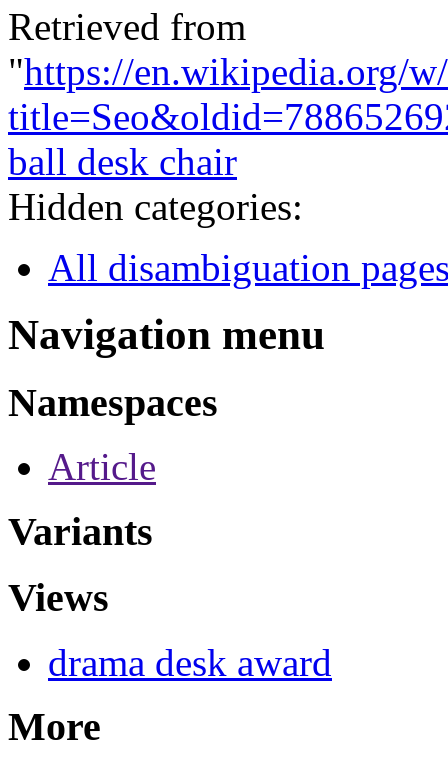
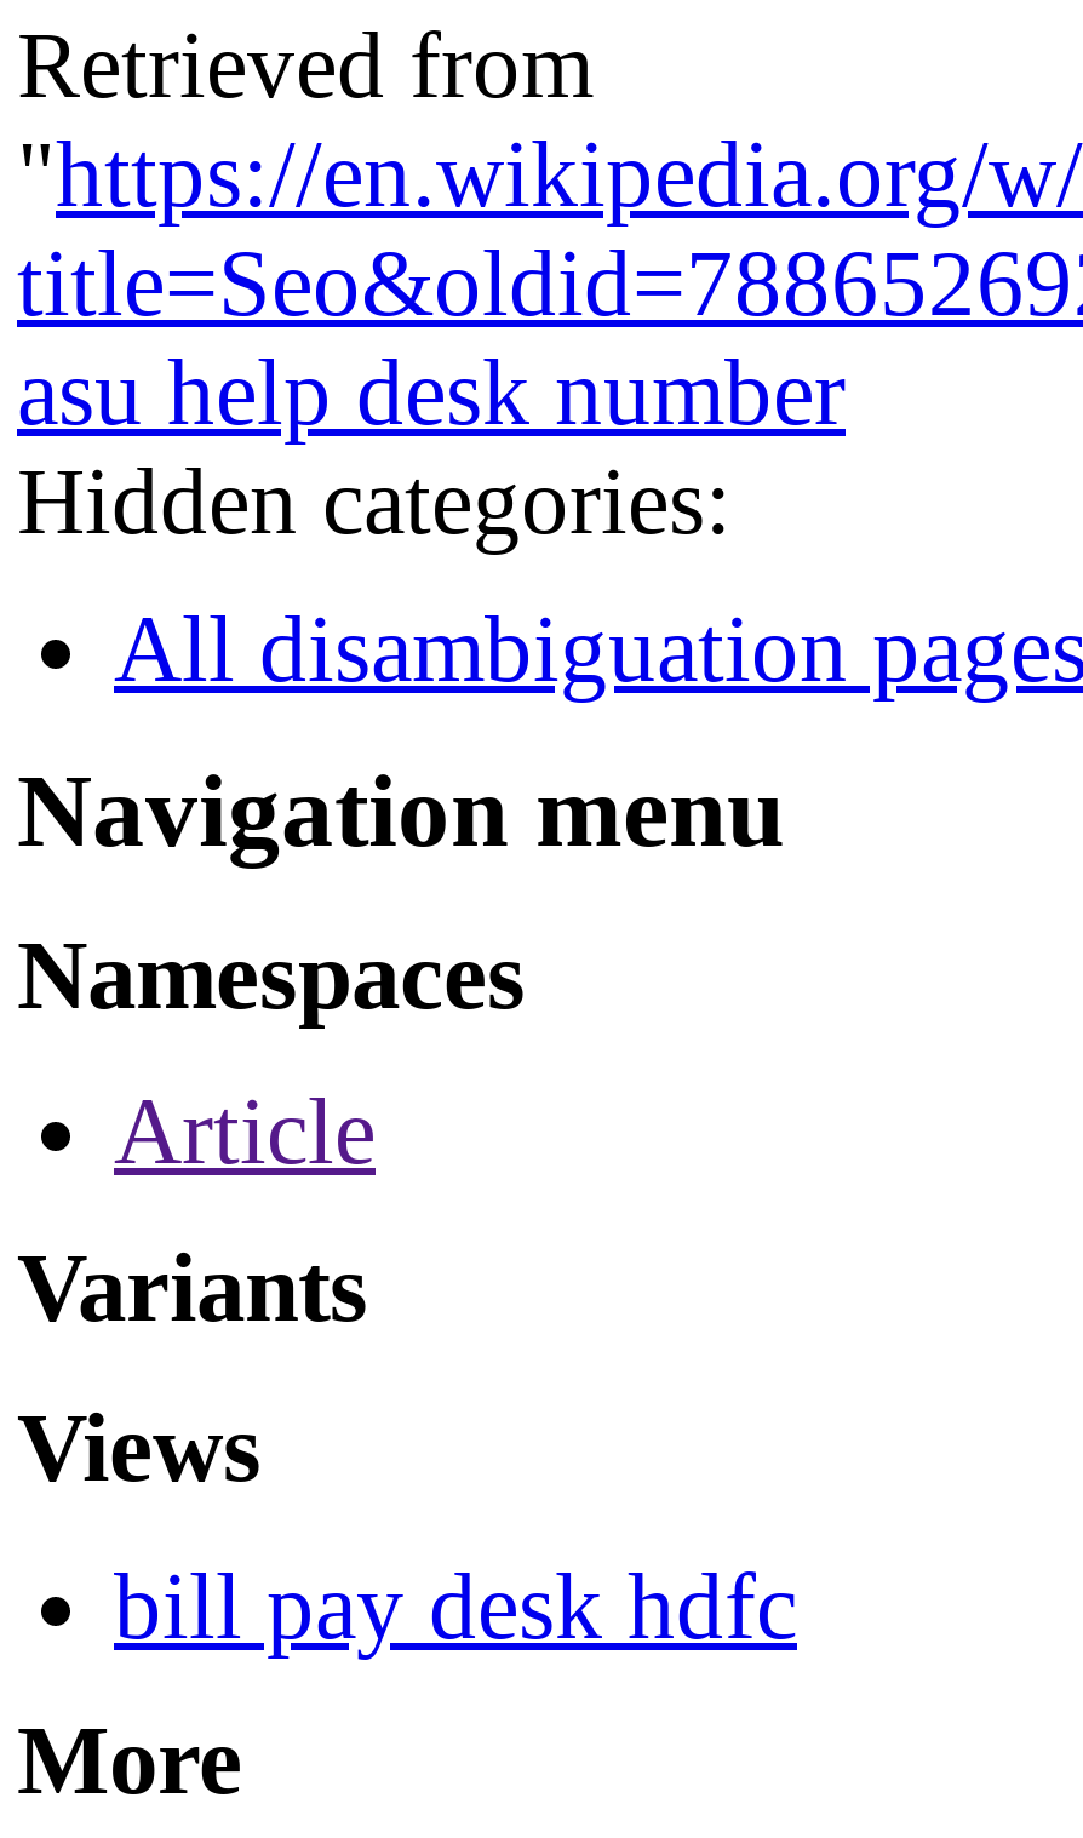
- ball desk chair
+ asu help desk number

- drama desk award
+ bill pay desk hdfc
